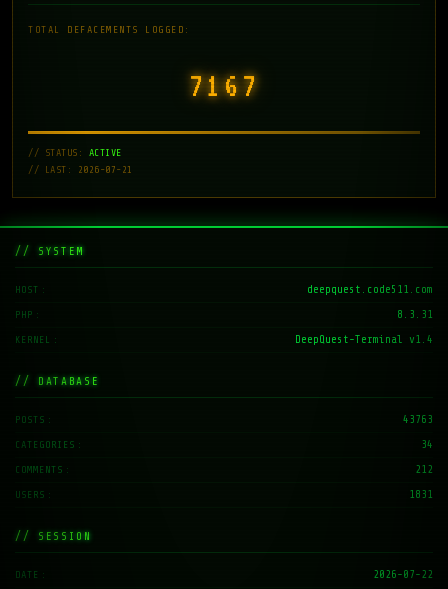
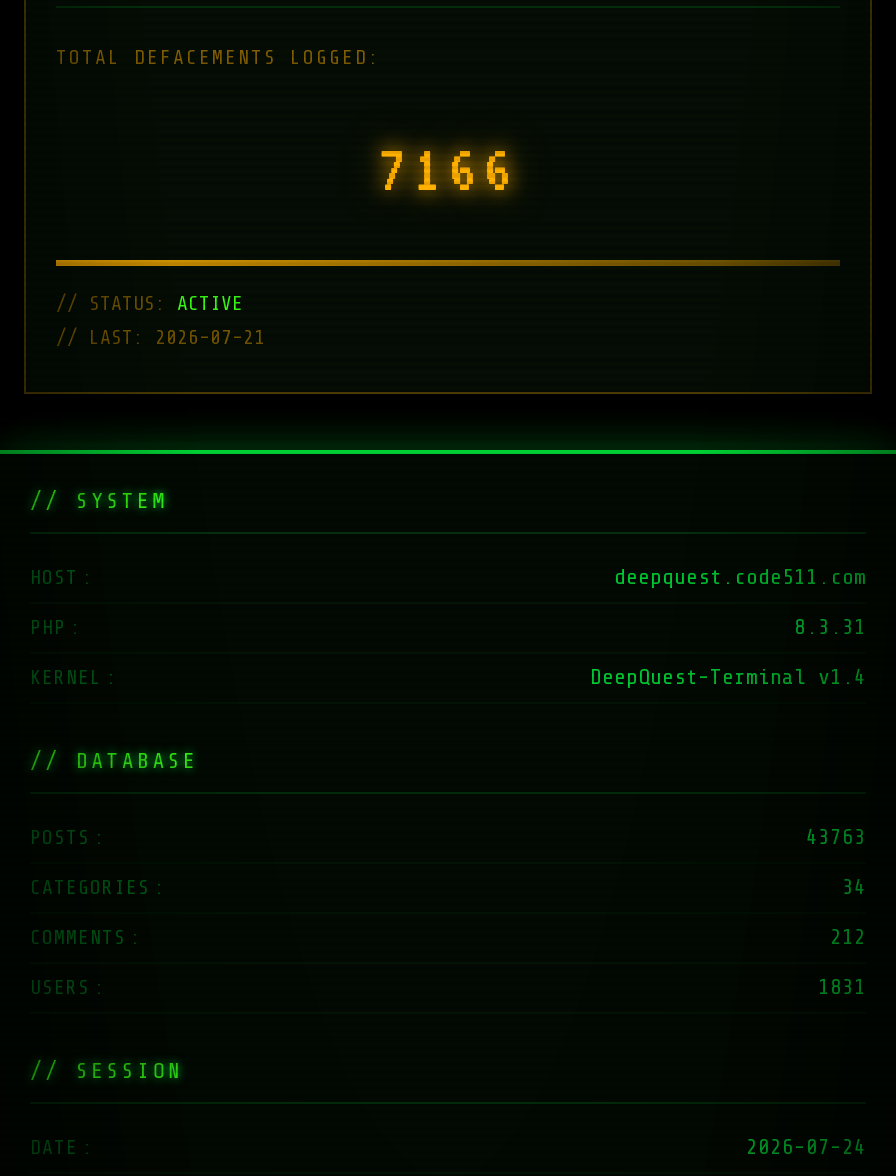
- 2026-07-22
+ 2026-07-24
